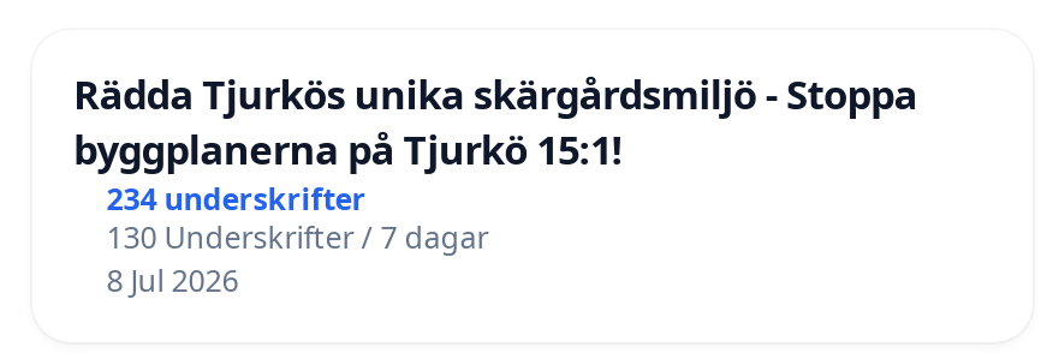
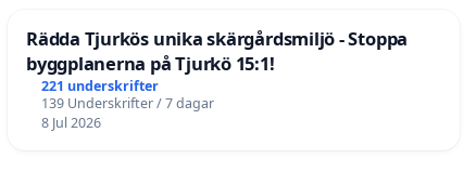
- 234 underskrifter
+ 221 underskrifter

- 130 Underskrifter / 7 dagar
+ 139 Underskrifter / 7 dagar
